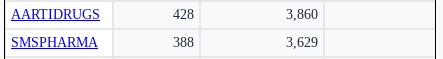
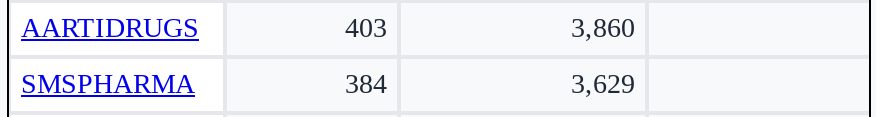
- 428
+ 403

- 388
+ 384
